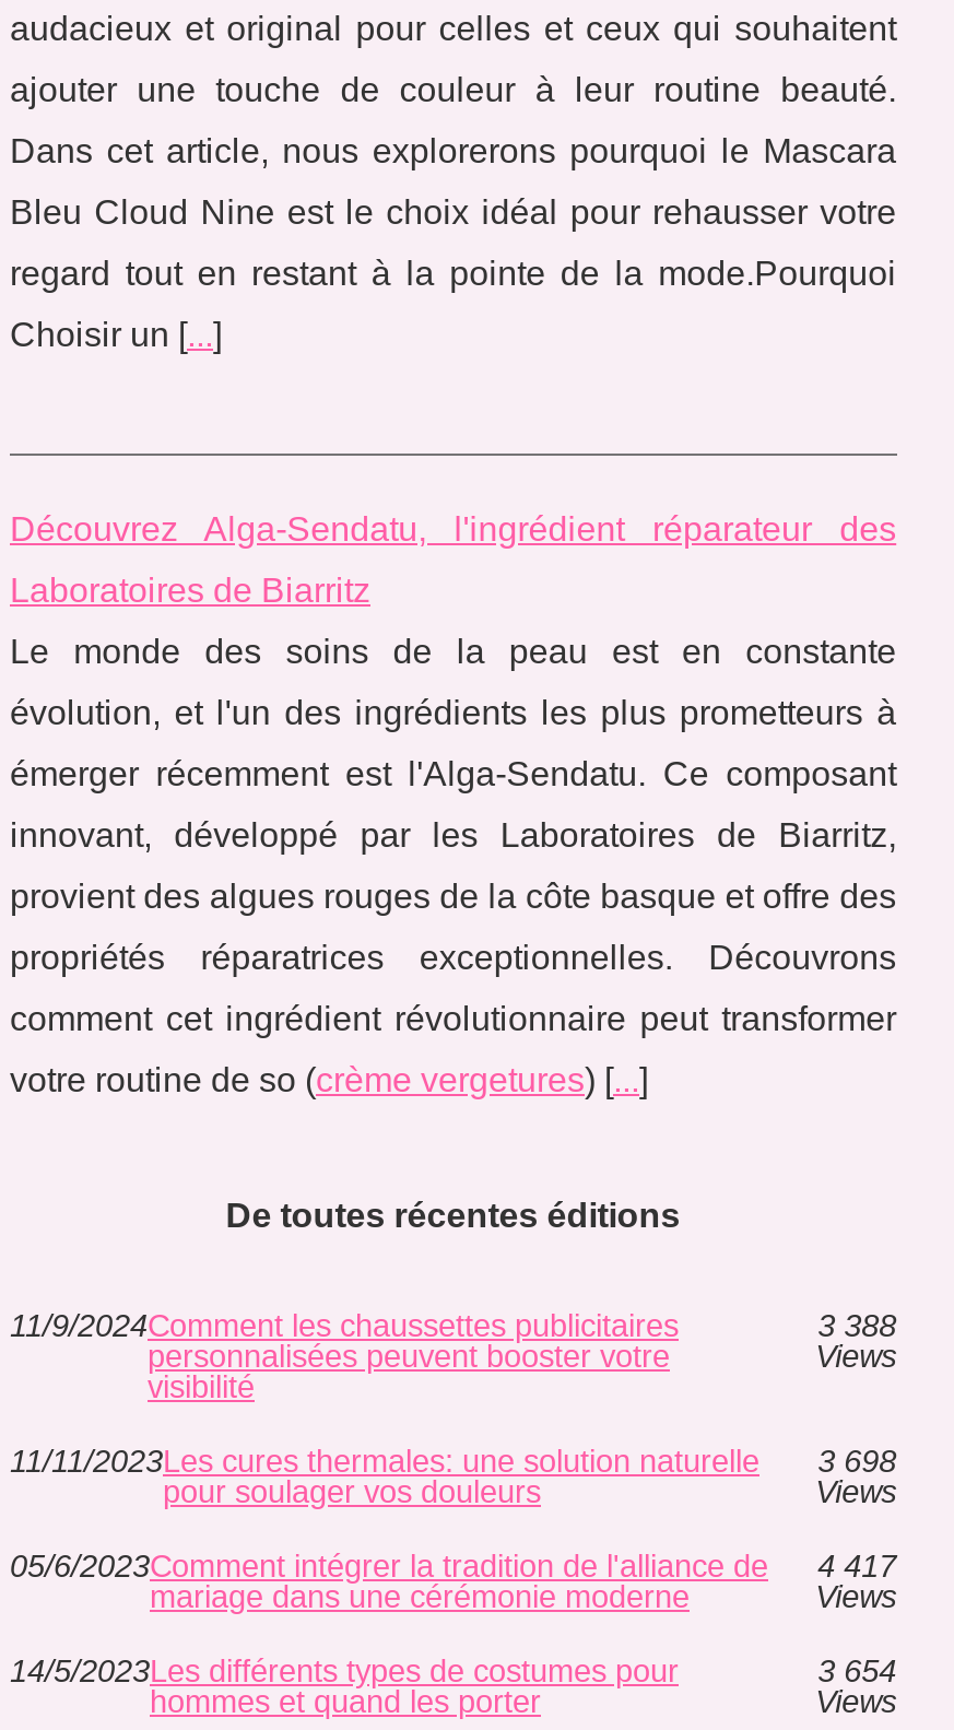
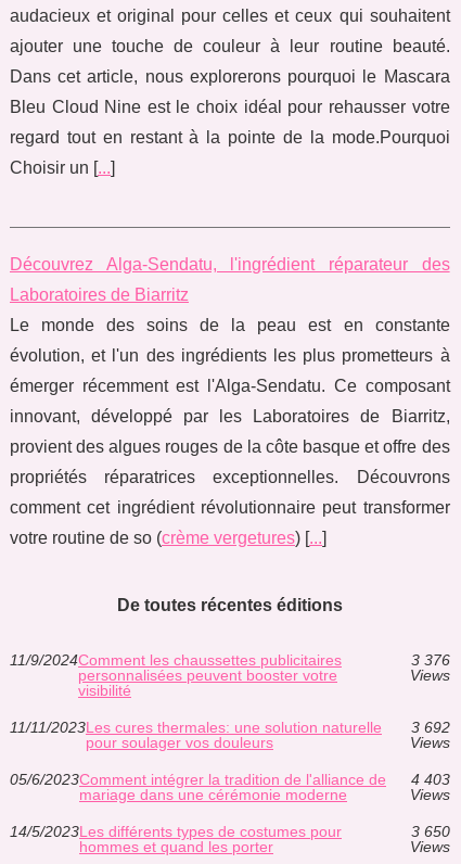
- 3 388
+ 3 376

- 11/11/2023 Les cures thermales: une solution naturelle 3 698
+ 11/11/2023 Les cures thermales: une solution naturelle 3 692

- 05/6/2023Comment intégrer la tradition de l'alliance de 4 417
+ 05/6/2023Comment intégrer la tradition de l'alliance de 4 403

- 3 654
+ 3 650
